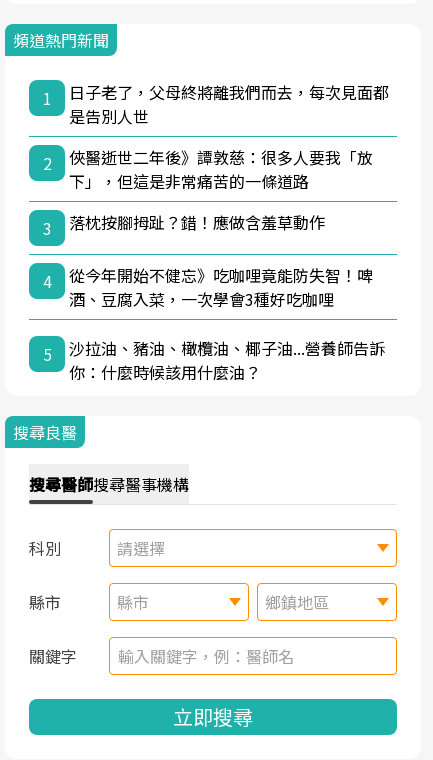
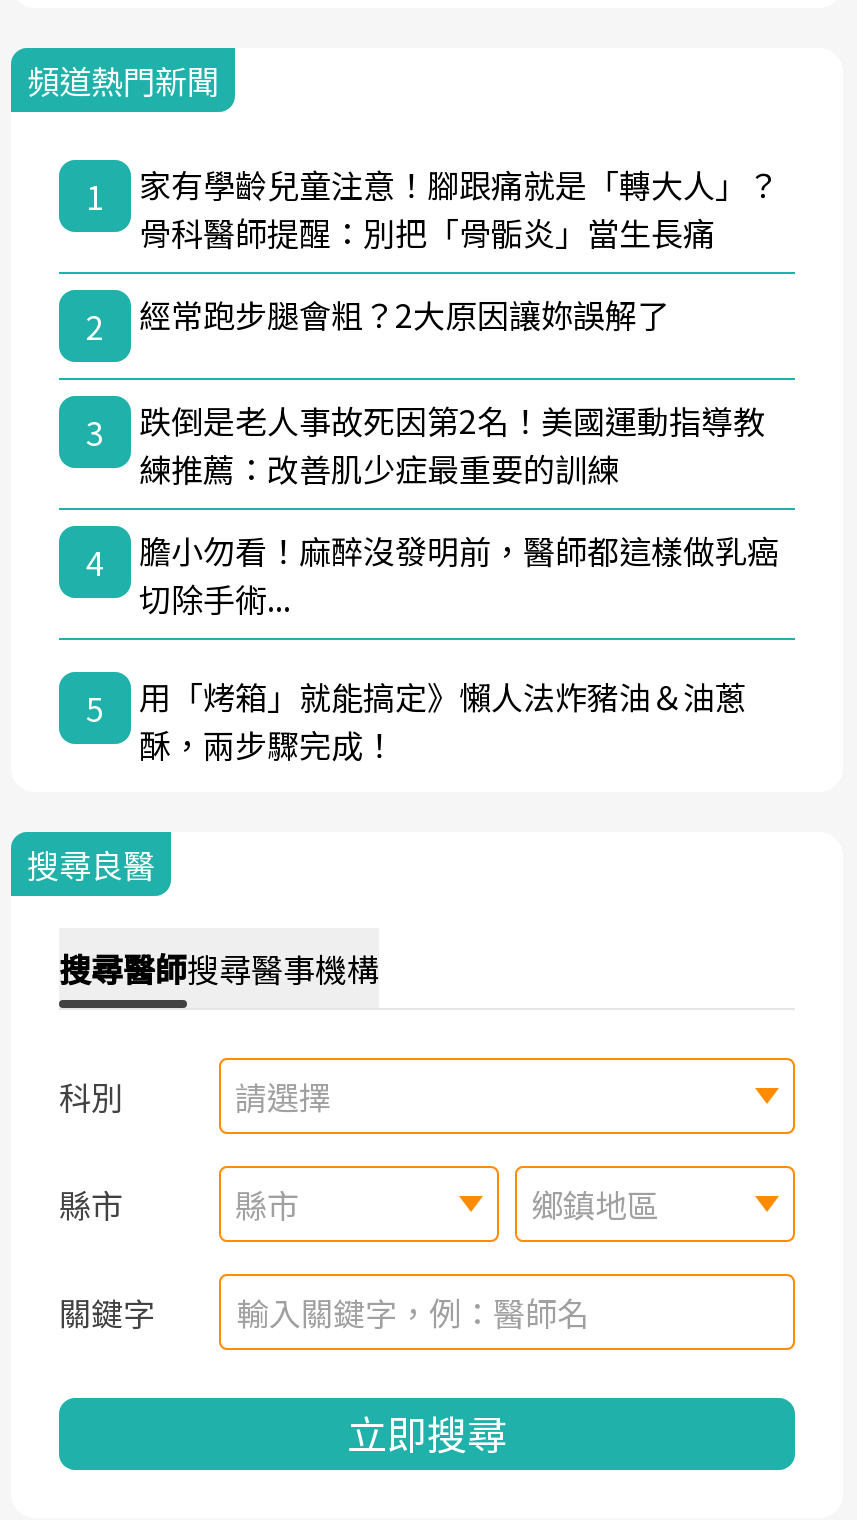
- 日子老了，父母終將離我們而去，每次見面都
- 是告別人世
+ 家有學齡兒童注意！腳跟痛就是「轉大人」？
+ 骨科醫師提醒：別把「骨骺炎」當生長痛

- 俠醫逝世二年後》譚敦慈：很多人要我「放
- 下」，但這是非常痛苦的一條道路
+ 經常跑步腿會粗？2大原因讓妳誤解了

- 落枕按腳拇趾？錯！應做含羞草動作
+ 跌倒是老人事故死因第2名！美國運動指導教
+ 練推薦：改善肌少症最重要的訓練

- 從今年開始不健忘》吃咖哩竟能防失智！啤
- 酒、豆腐入菜，一次學會3種好吃咖哩
+ 膽小勿看！麻醉沒發明前，醫師都這樣做乳癌
+ 切除手術...

- 沙拉油、豬油、橄欖油、椰子油...營養師告訴
- 你：什麼時候該用什麼油？
+ 用「烤箱」就能搞定》懶人法炸豬油＆油蔥
+ 酥，兩步驟完成！
